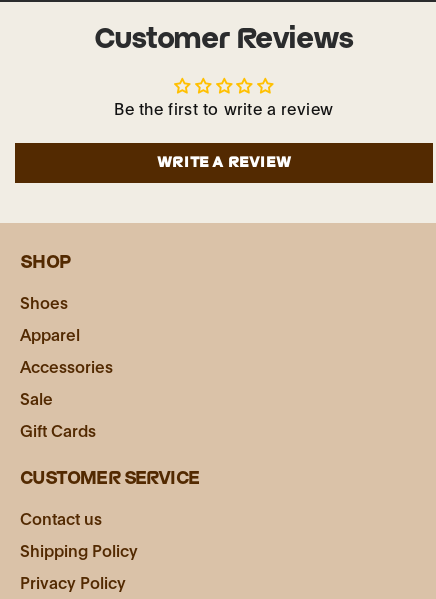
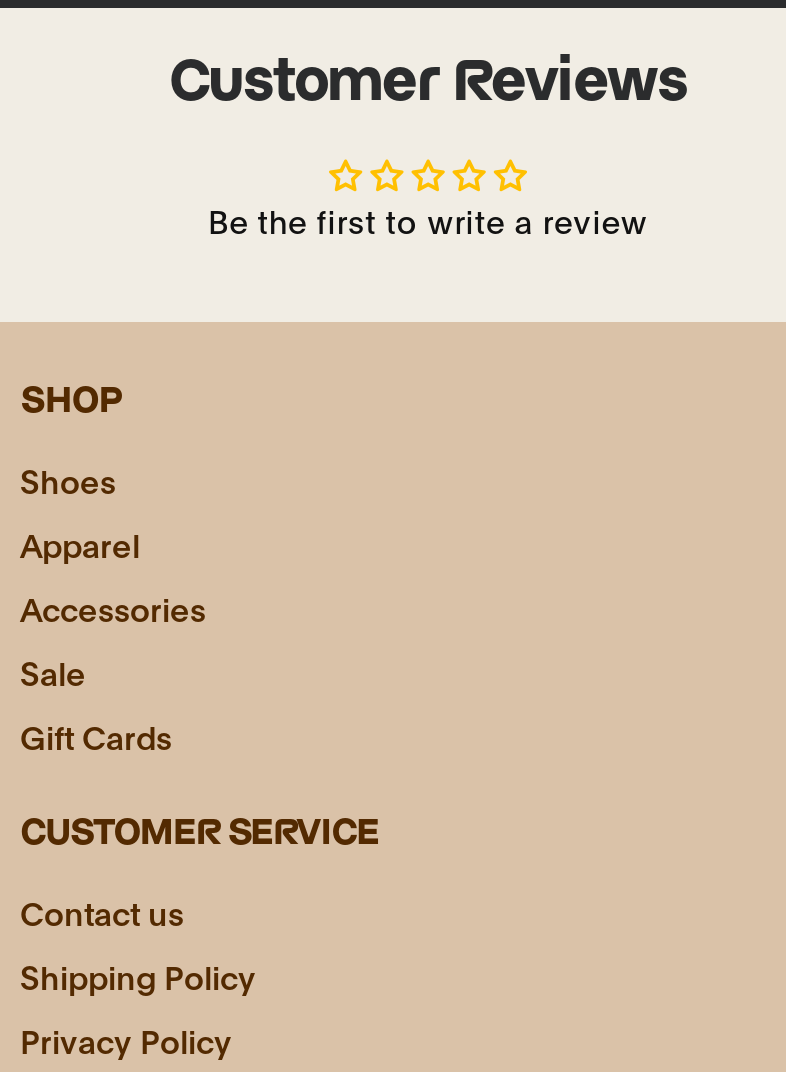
- WRITE A REVIEW
